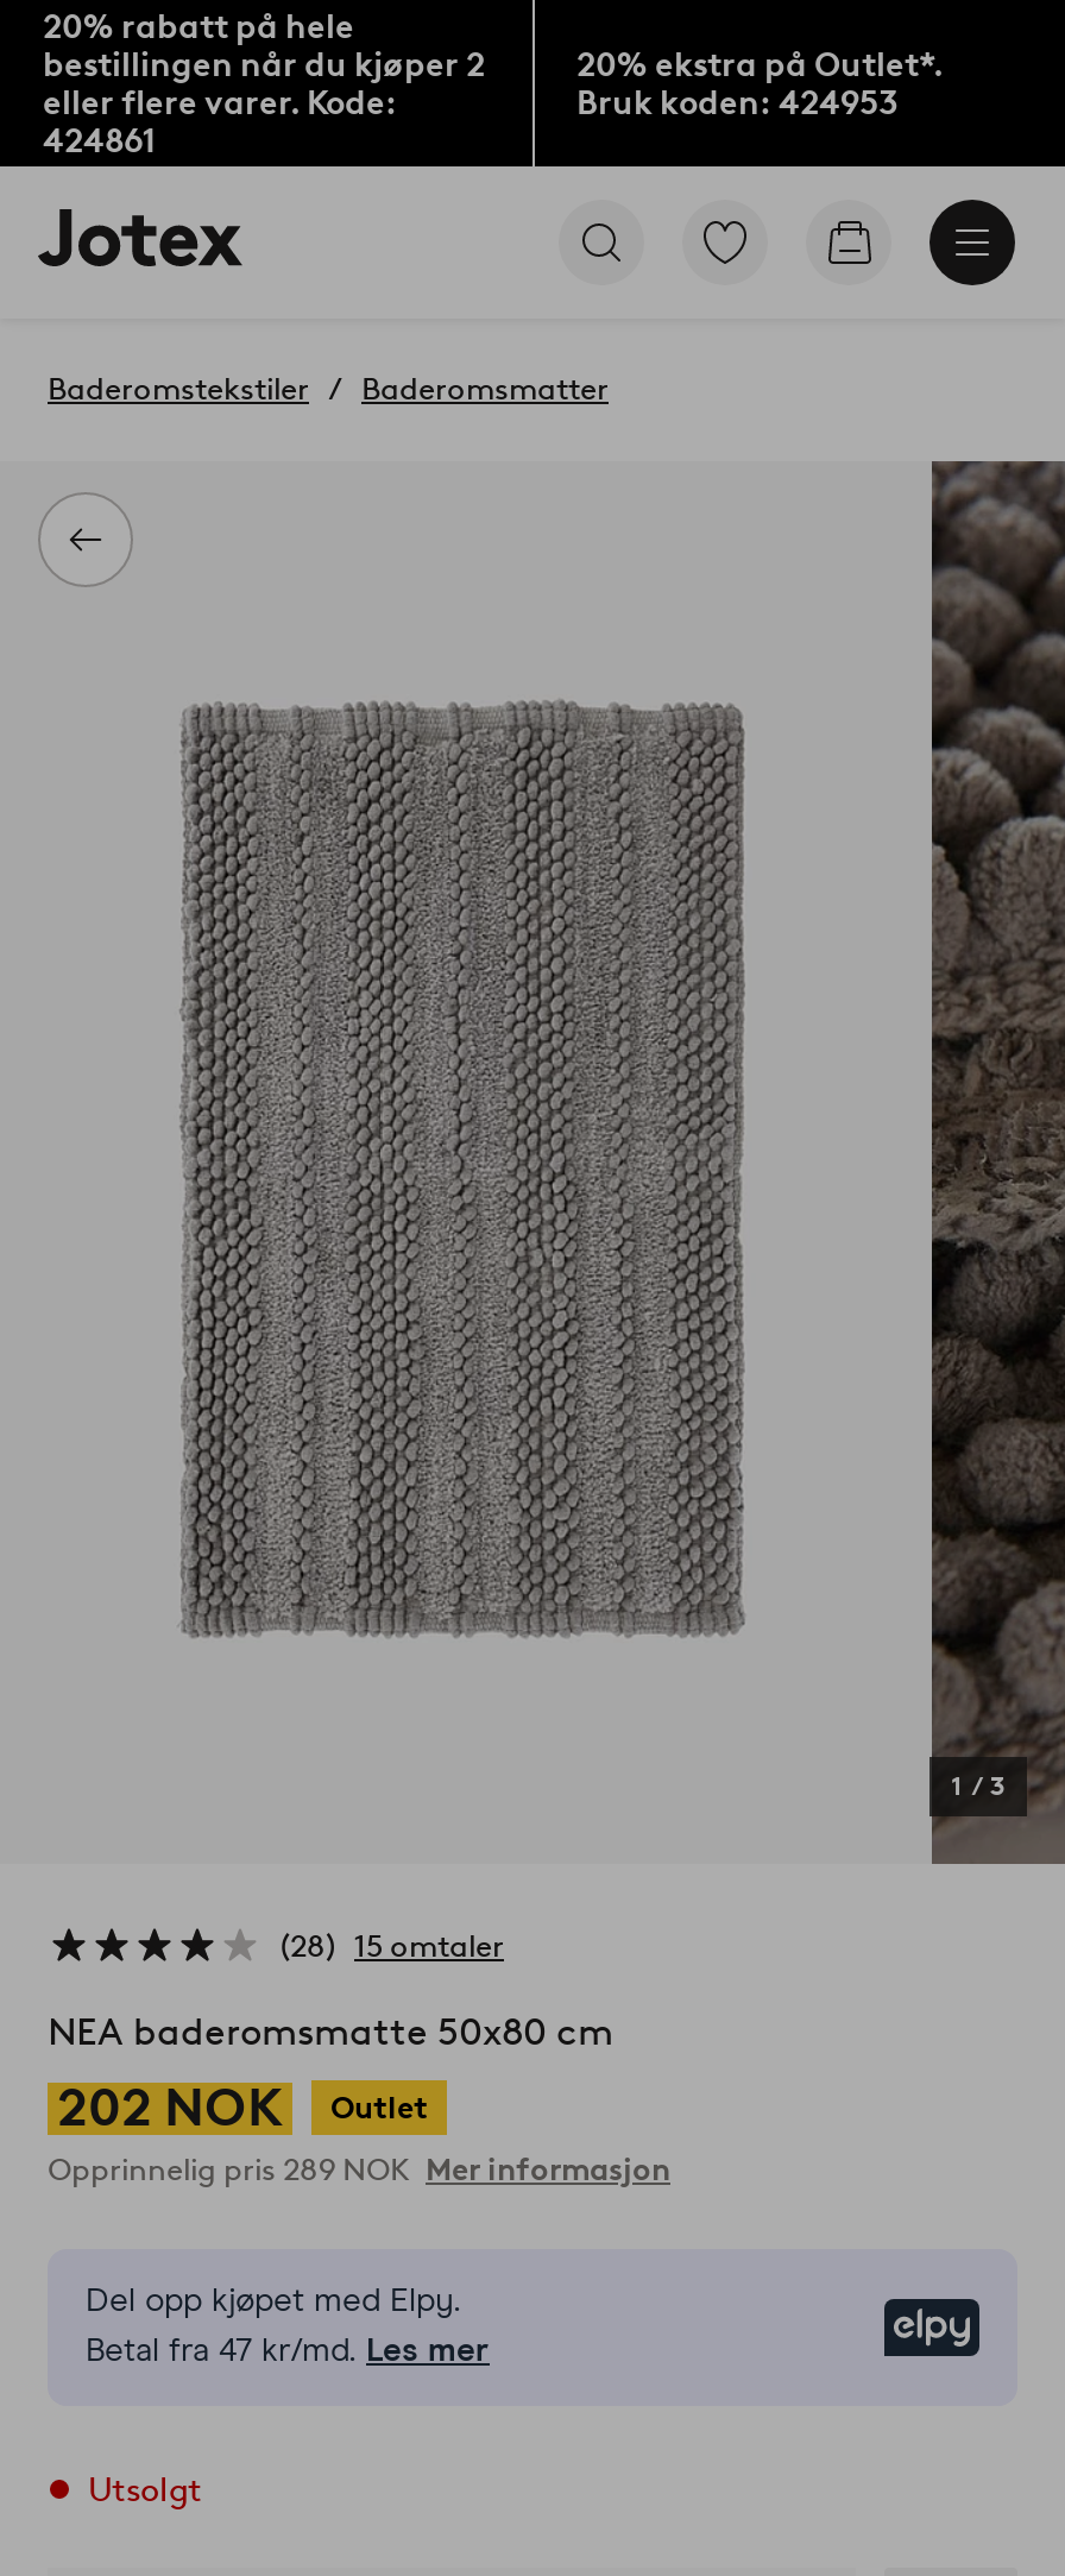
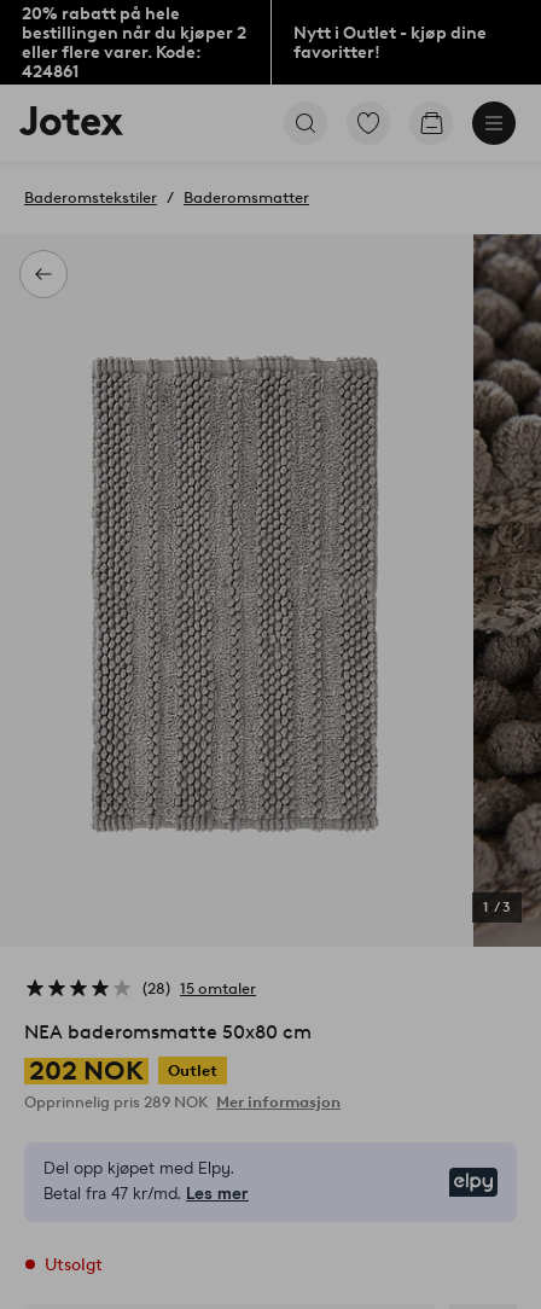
- 20% ekstra på Outlet*.
- Bruk koden: 424953
+ Nytt i Outlet - kjøp dine
+ favoritter!
